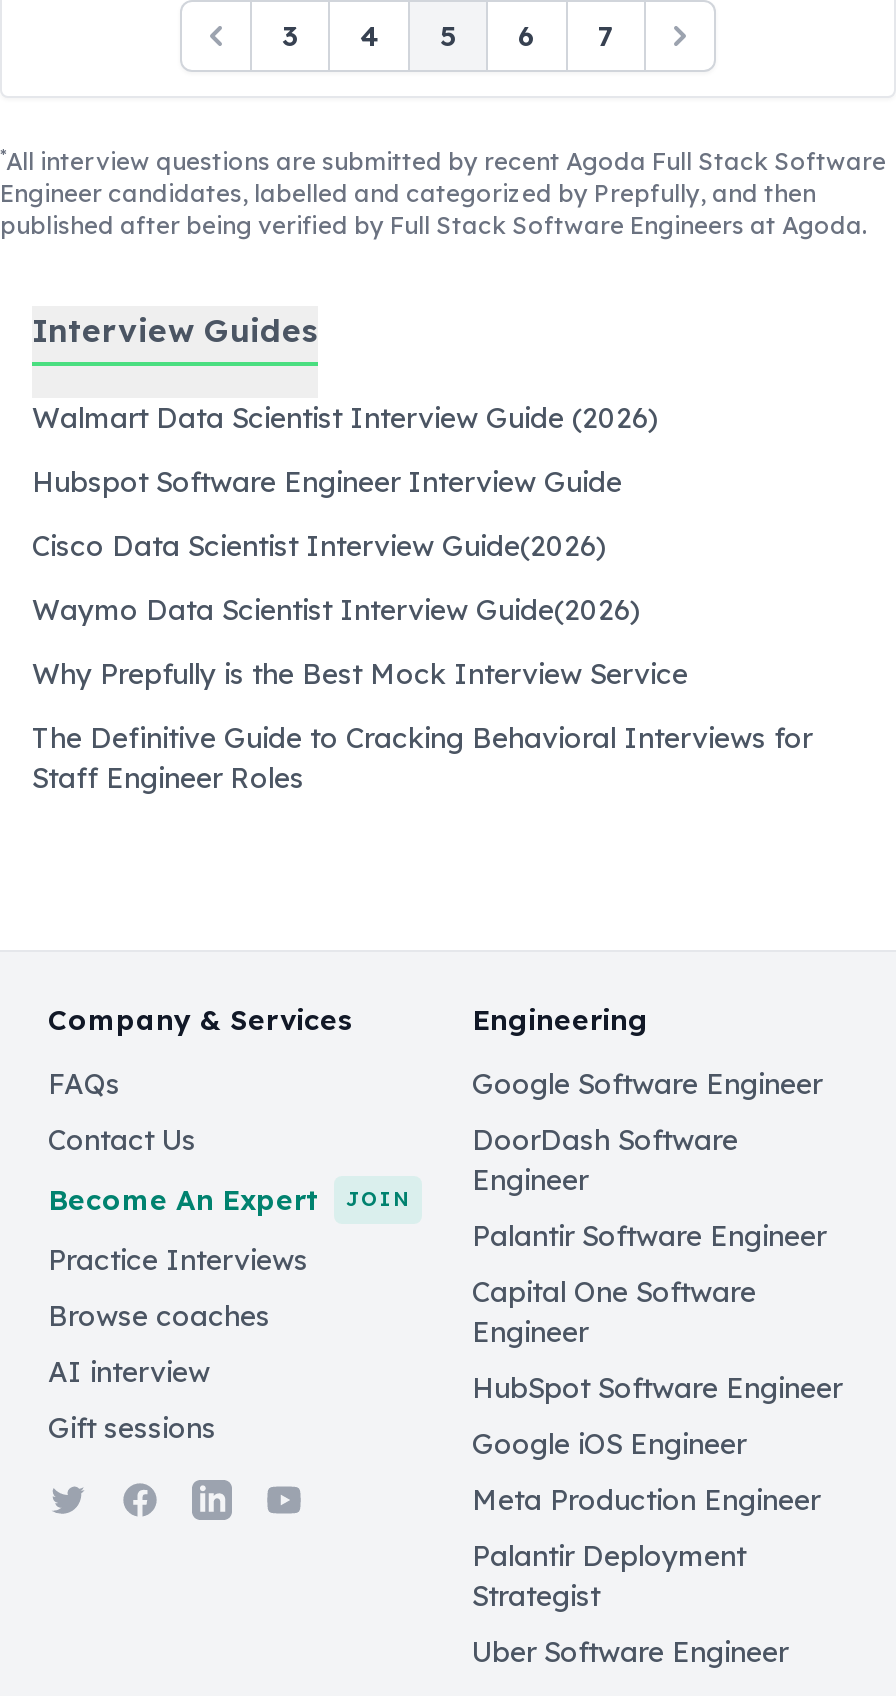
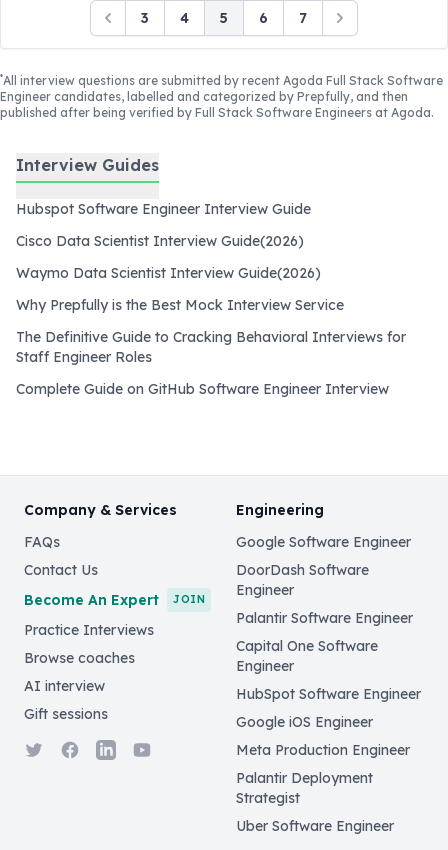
- Walmart Data Scientist Interview Guide (2026)

moved up: Hubspot Software Engineer Interview Guide | Cisco Data Scientist Interview Guide(2026) | Waymo Data Scientist Interview Guide(2026) | Why Prepfully is the Best Mock Interview Service | The Definitive Guide to Cracking Behavioral Interviews for | Staff Engineer Roles

+ Complete Guide on GitHub Software Engineer Interview
